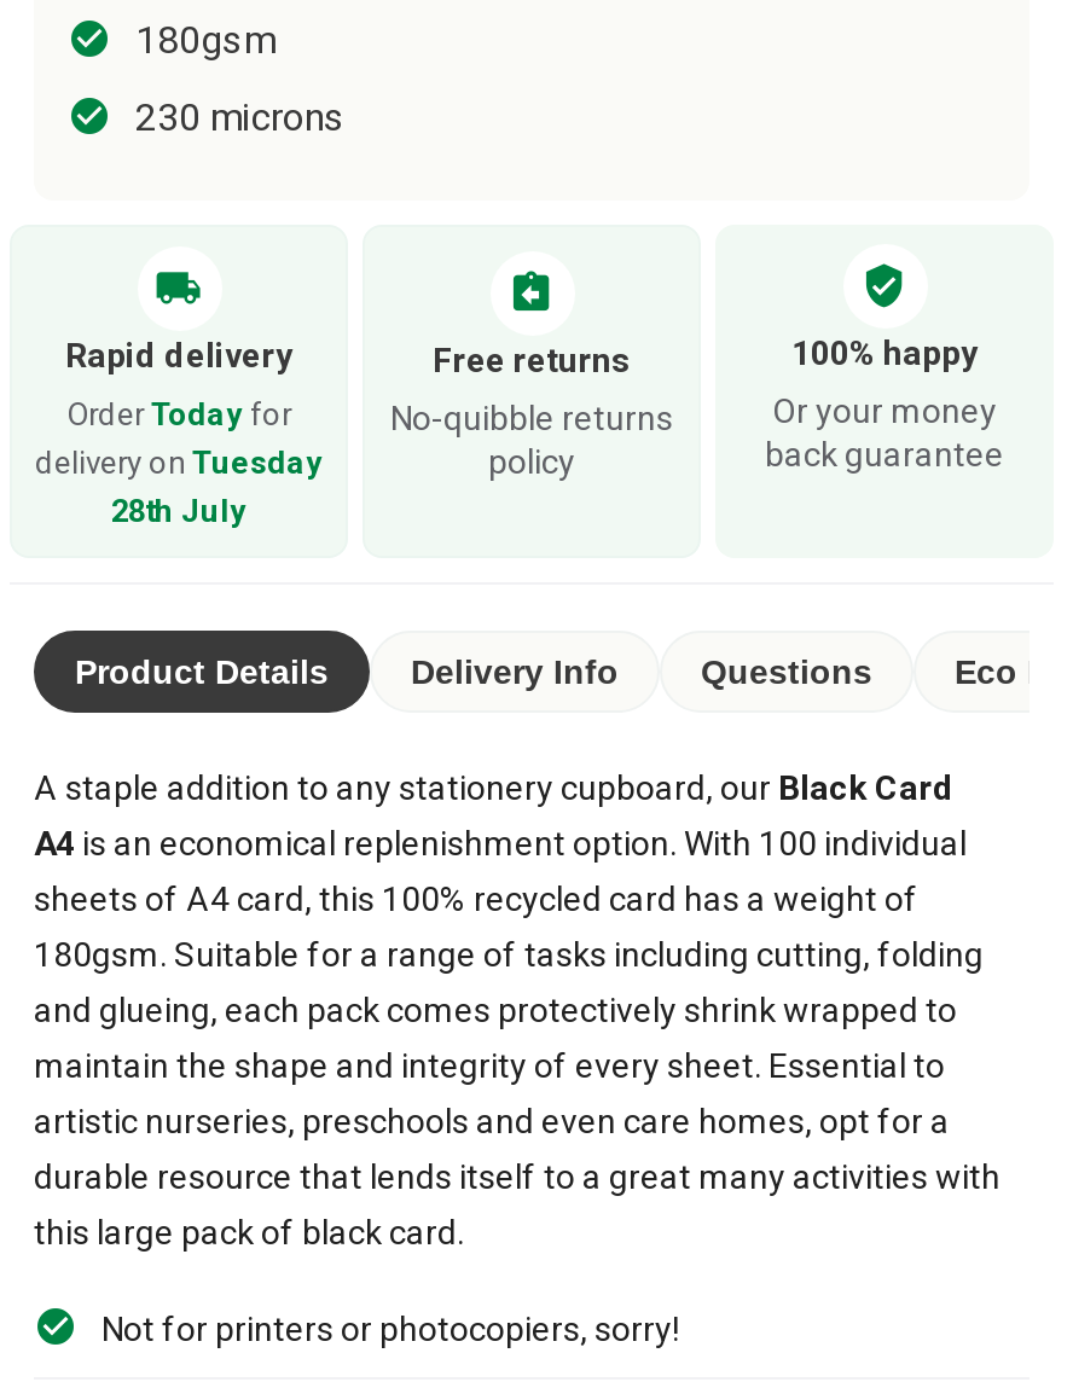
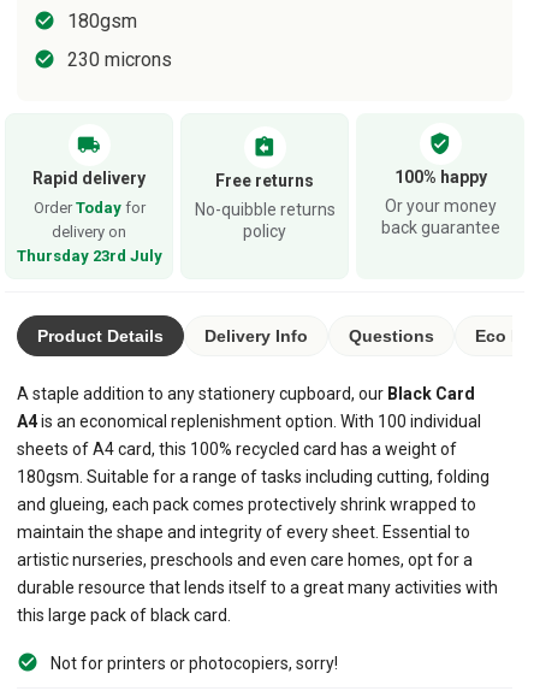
- delivery on Tuesday
- 28th July
+ delivery on
+ Thursday 23rd July
